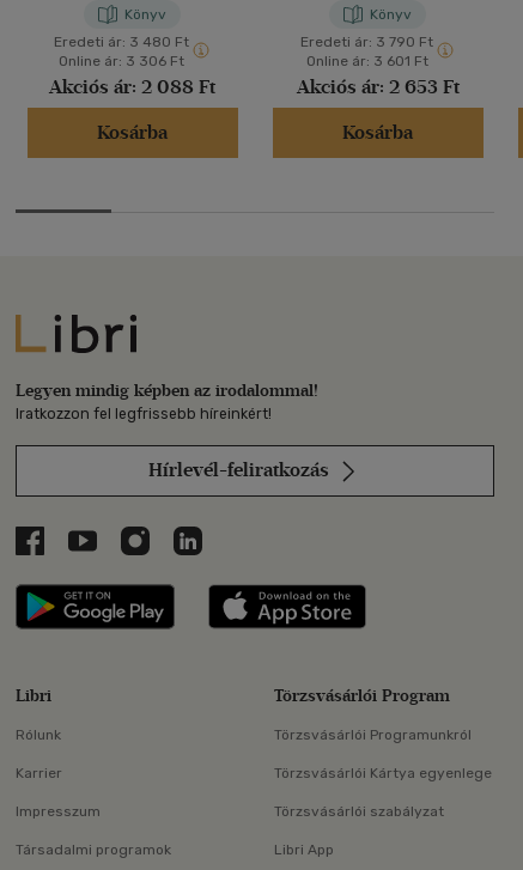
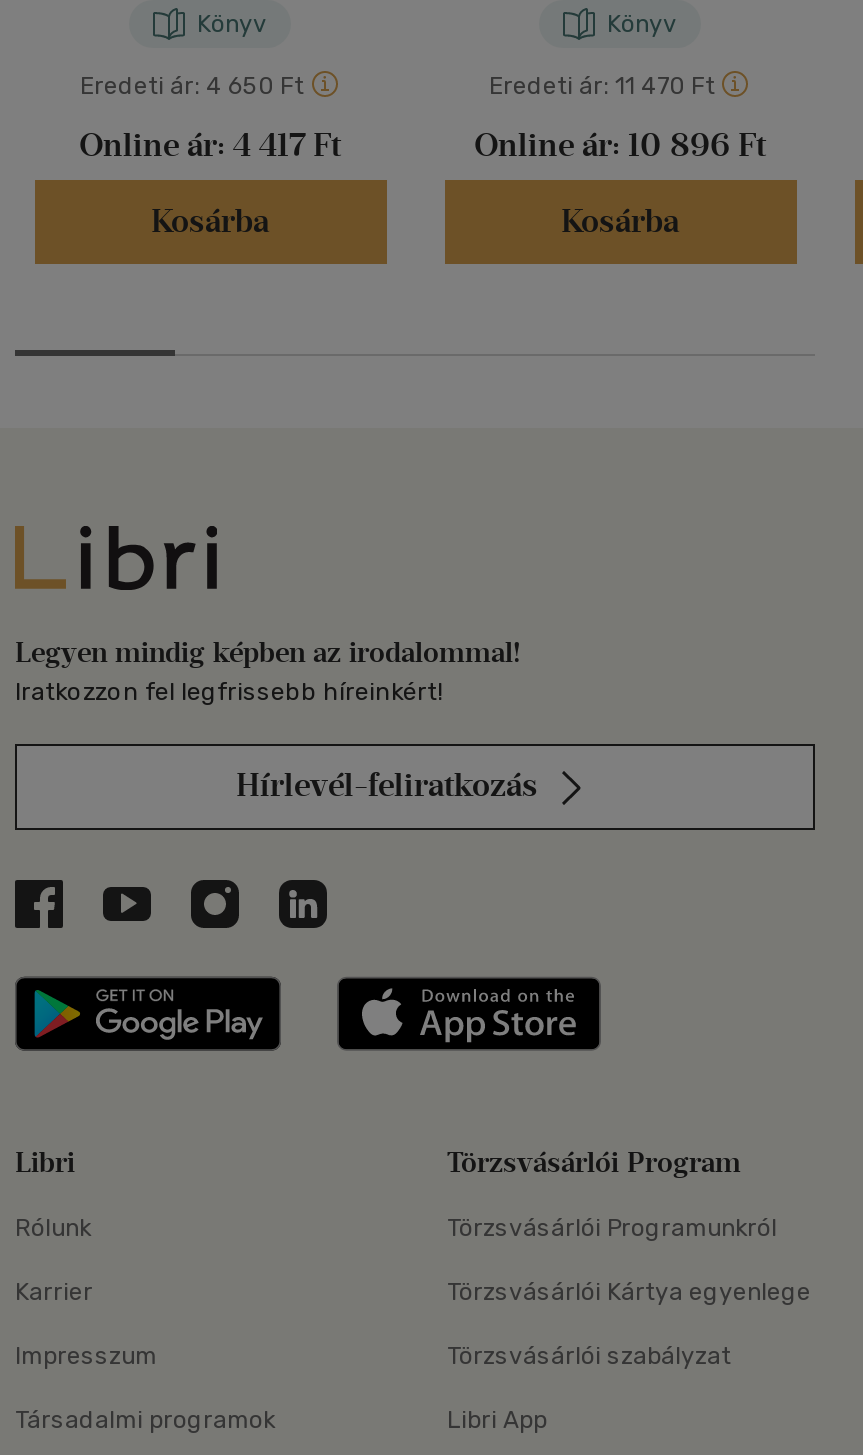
- Eredeti ár: 3 480 Ft
- Online ár: 3 306 Ft
- Akciós ár: 2 088 Ft
+ Eredeti ár: 4 650 Ft
+ Online ár: 4 417 Ft

- Eredeti ár: 3 790 Ft
- Online ár: 3 601 Ft
- Akciós ár: 2 653 Ft
+ Eredeti ár: 11 470 Ft
+ Online ár: 10 896 Ft
